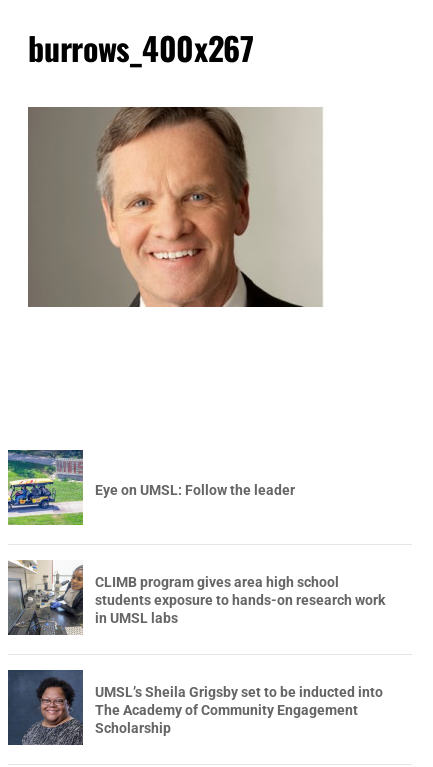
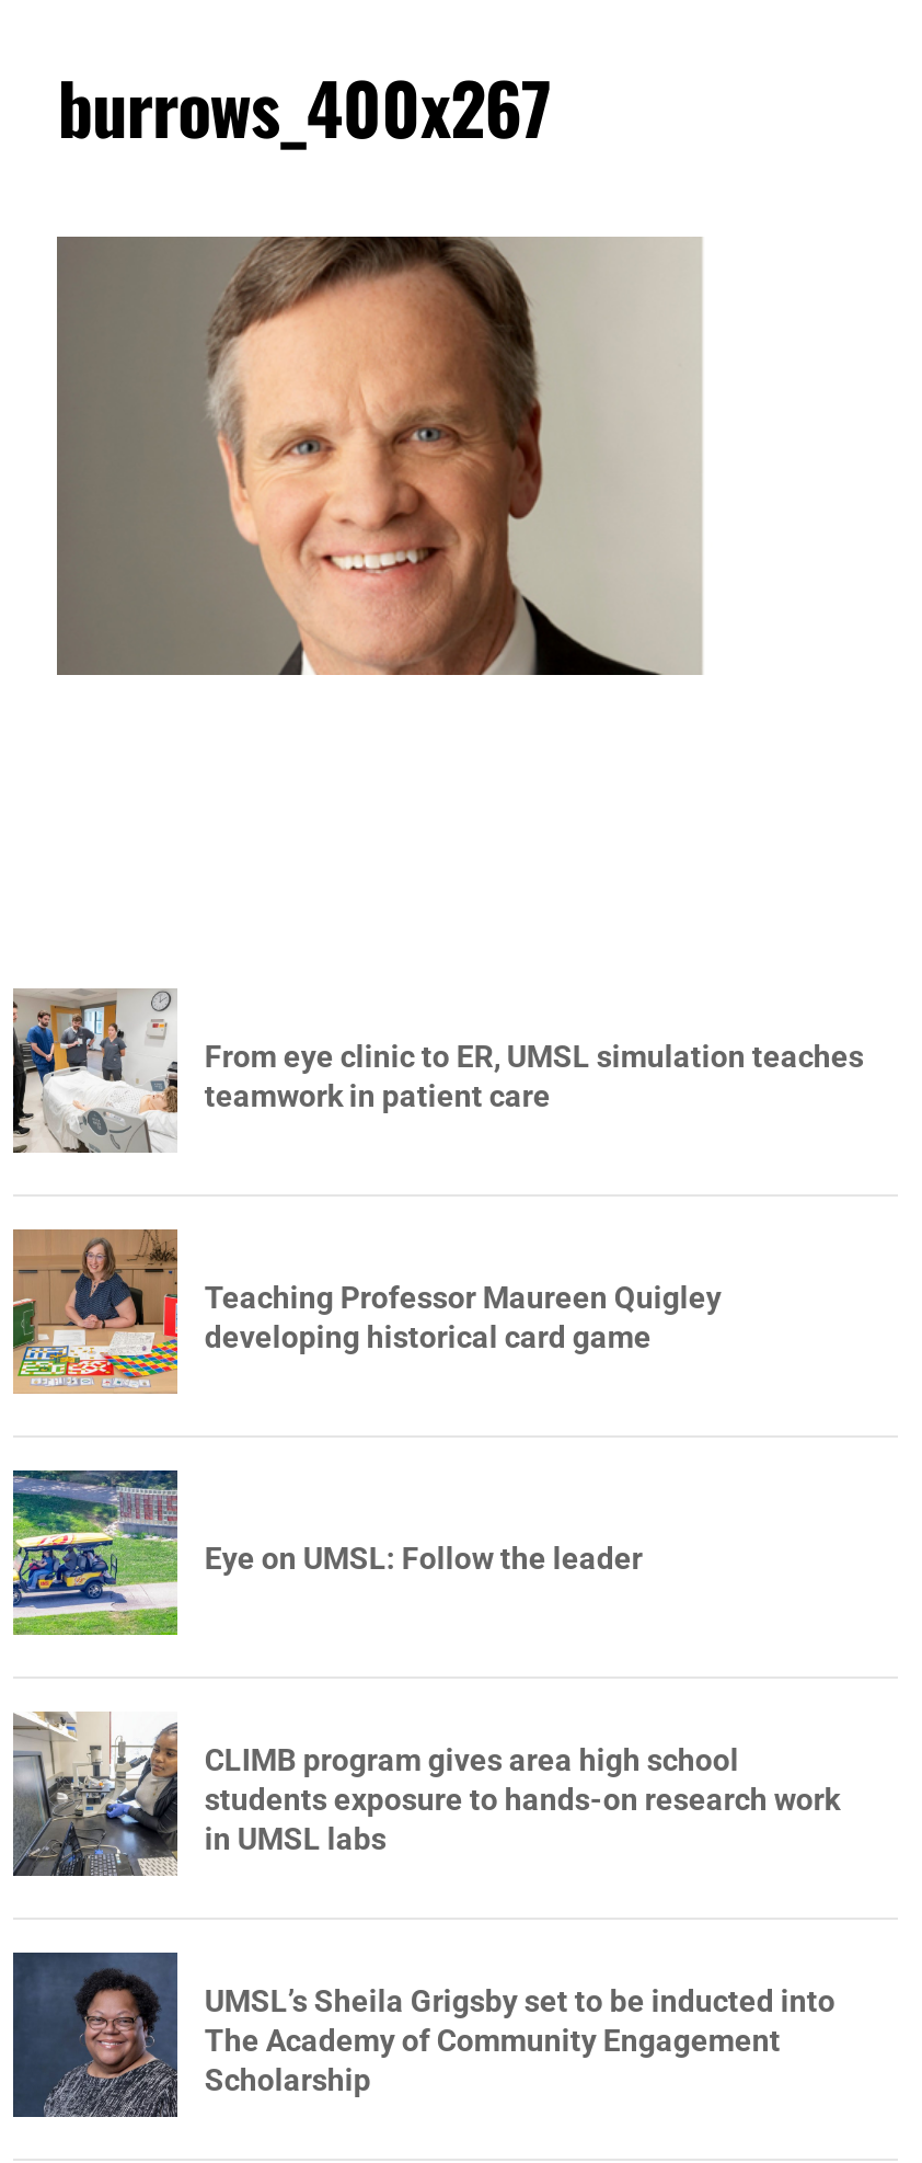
+ [image]
+ From eye clinic to ER, UMSL simulation teaches
+ teamwork in patient care

+ [image]
+ Teaching Professor Maureen Quigley
+ developing historical card game
